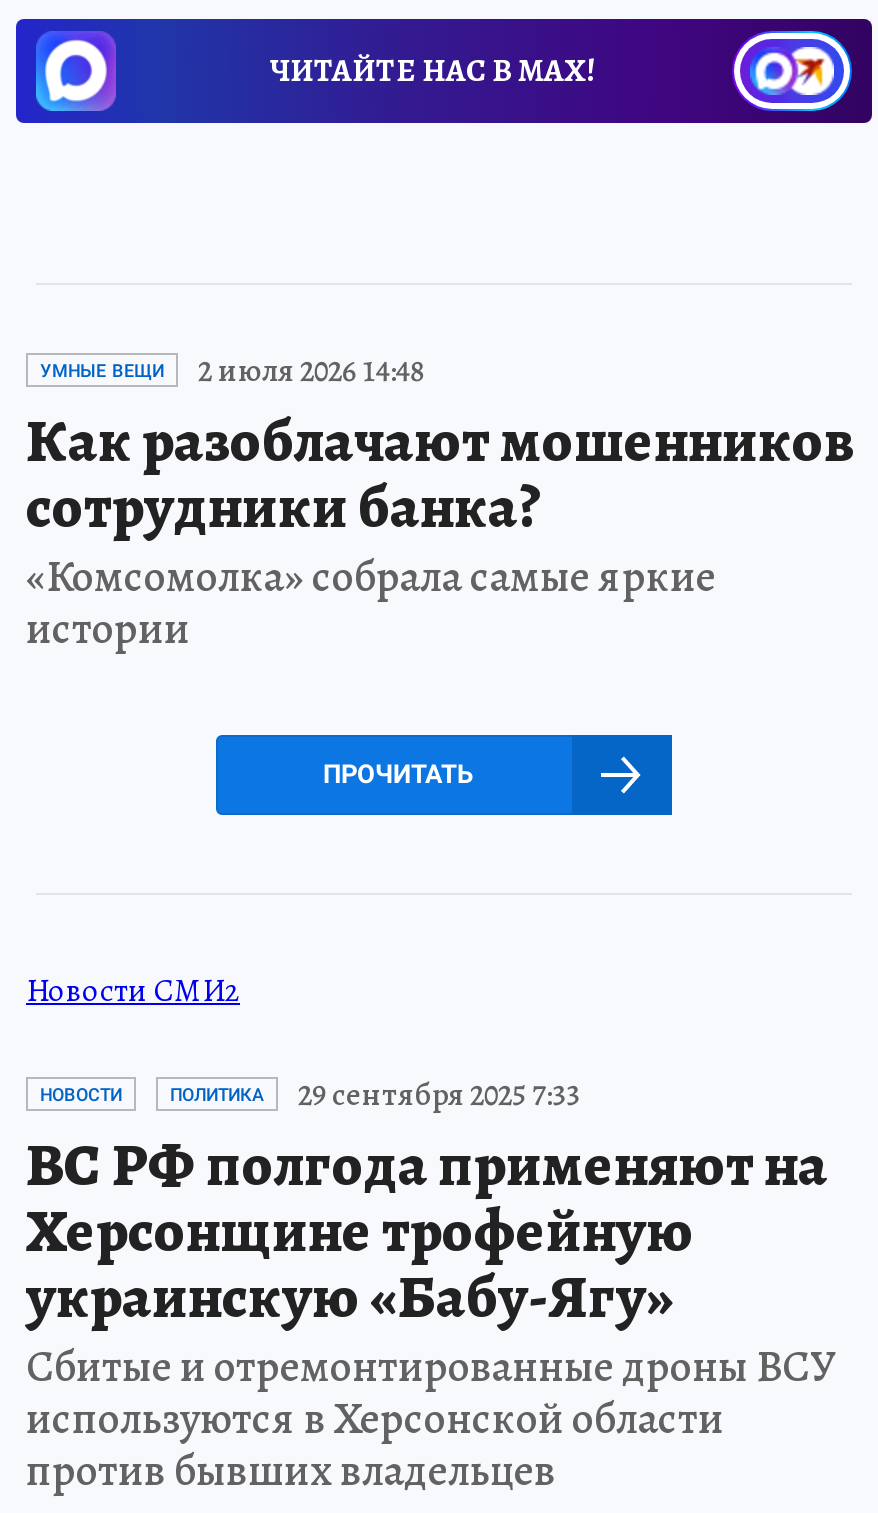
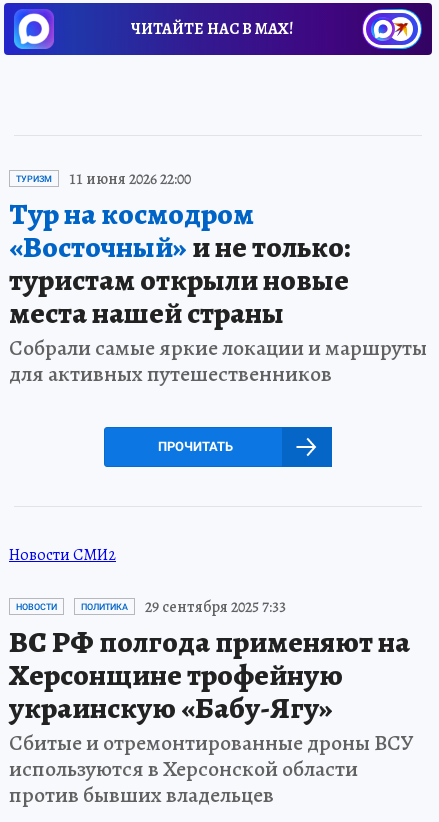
- УМНЫЕ ВЕЩИ
- 2 июля 2026 14:48
- Как разоблачают мошенников
- сотрудники банка?
- «Комсомолка» собрала самые яркие
- истории
+ ТУРИЗМ
+ 11 июня 2026 22:00
+ Тур на космодром
+ «Восточный»и не только:
+ туристам открыли новые
+ места нашей страны
+ Собрали самые яркие локации и маршруты
+ для активных путешественников
